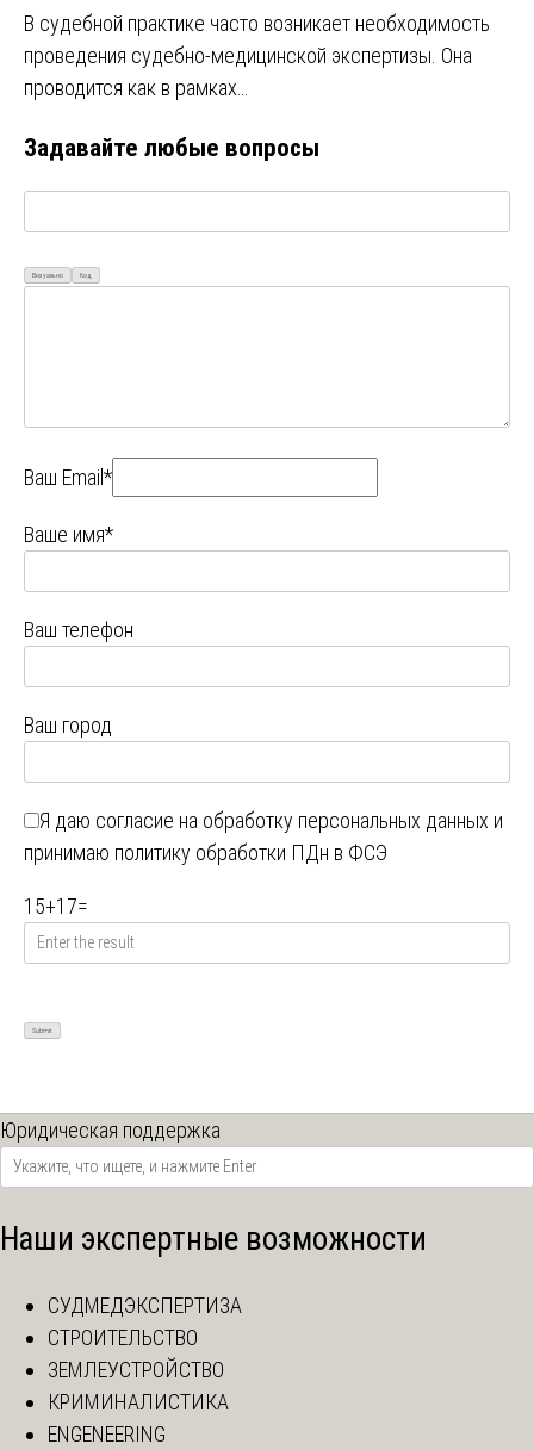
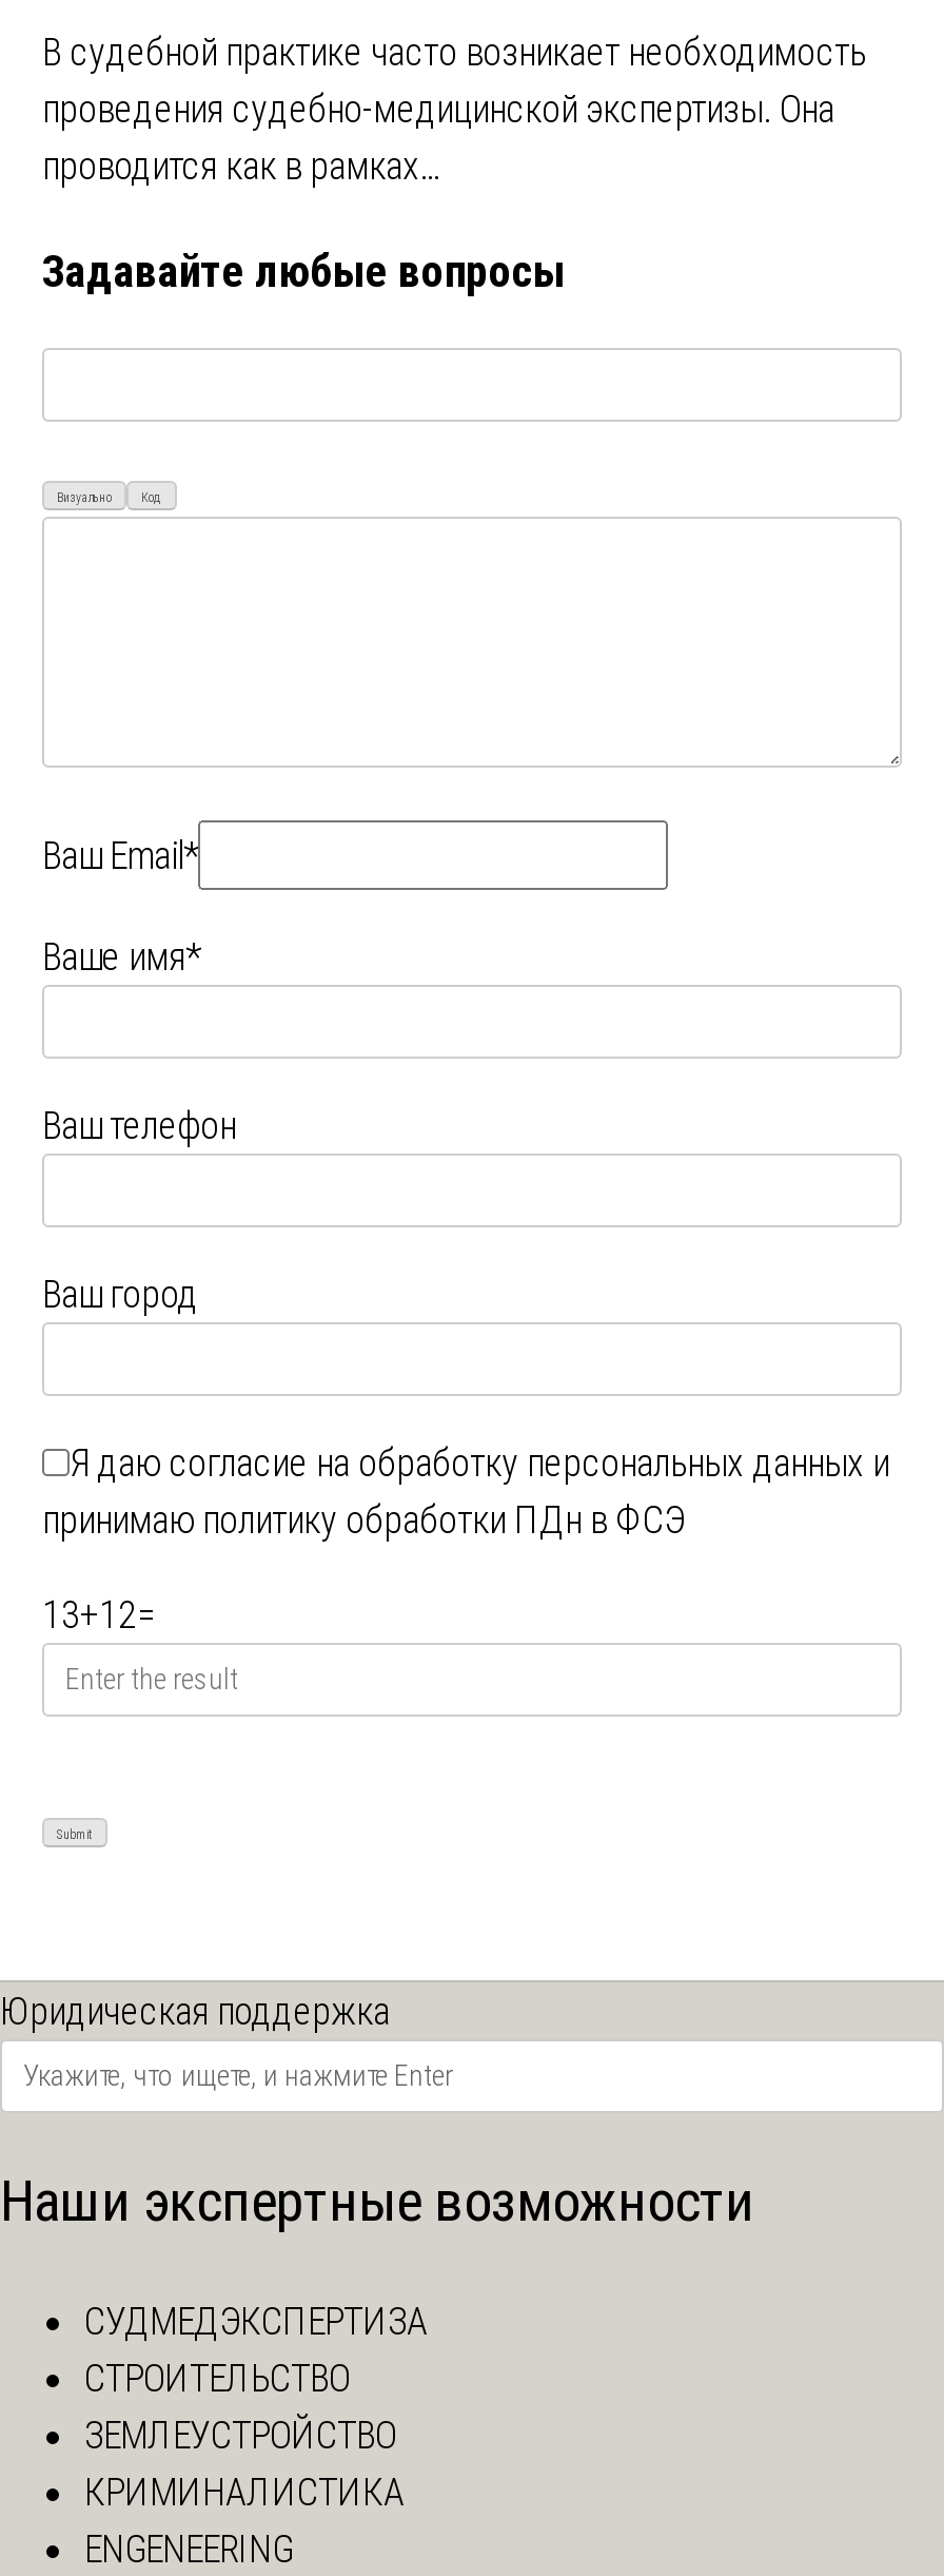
- 15+17=
+ 13+12=
